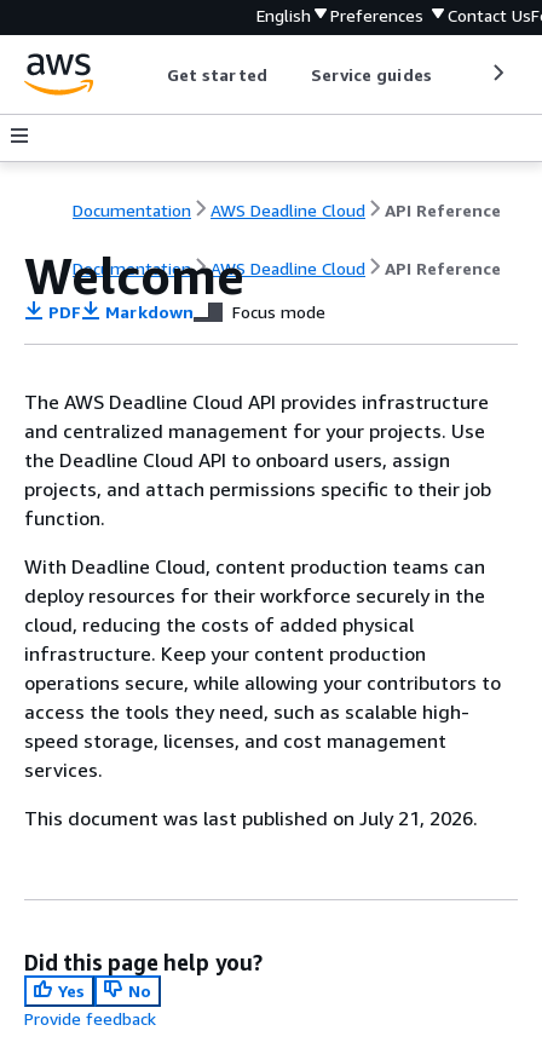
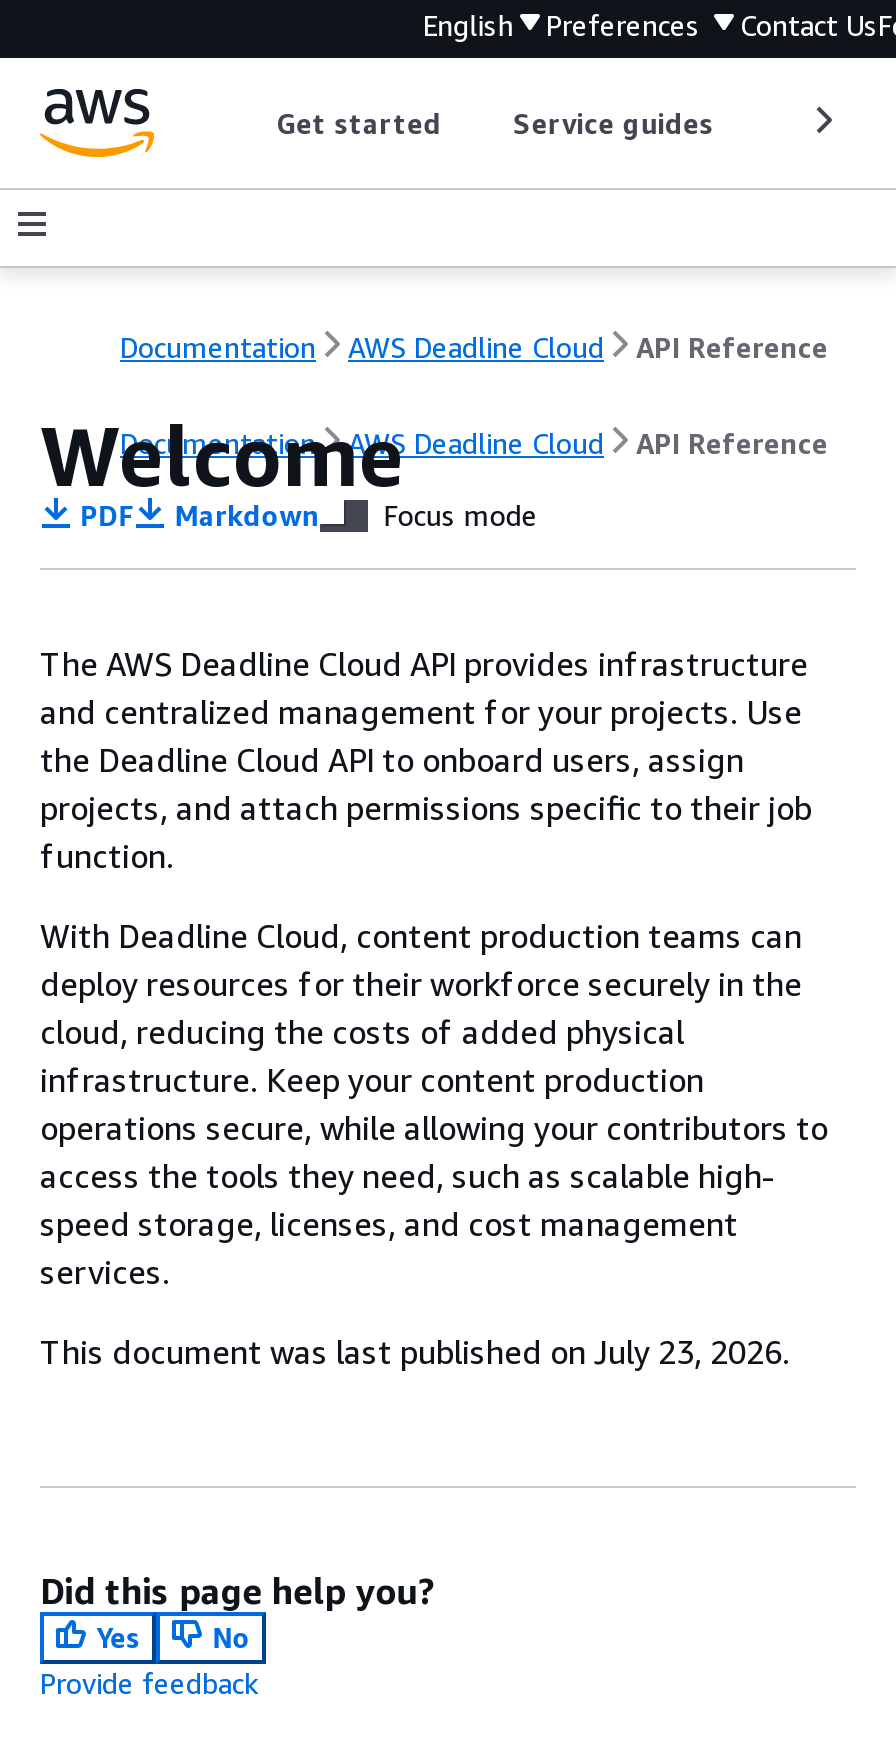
- This document was last published on July 21, 2026.
+ This document was last published on July 23, 2026.
